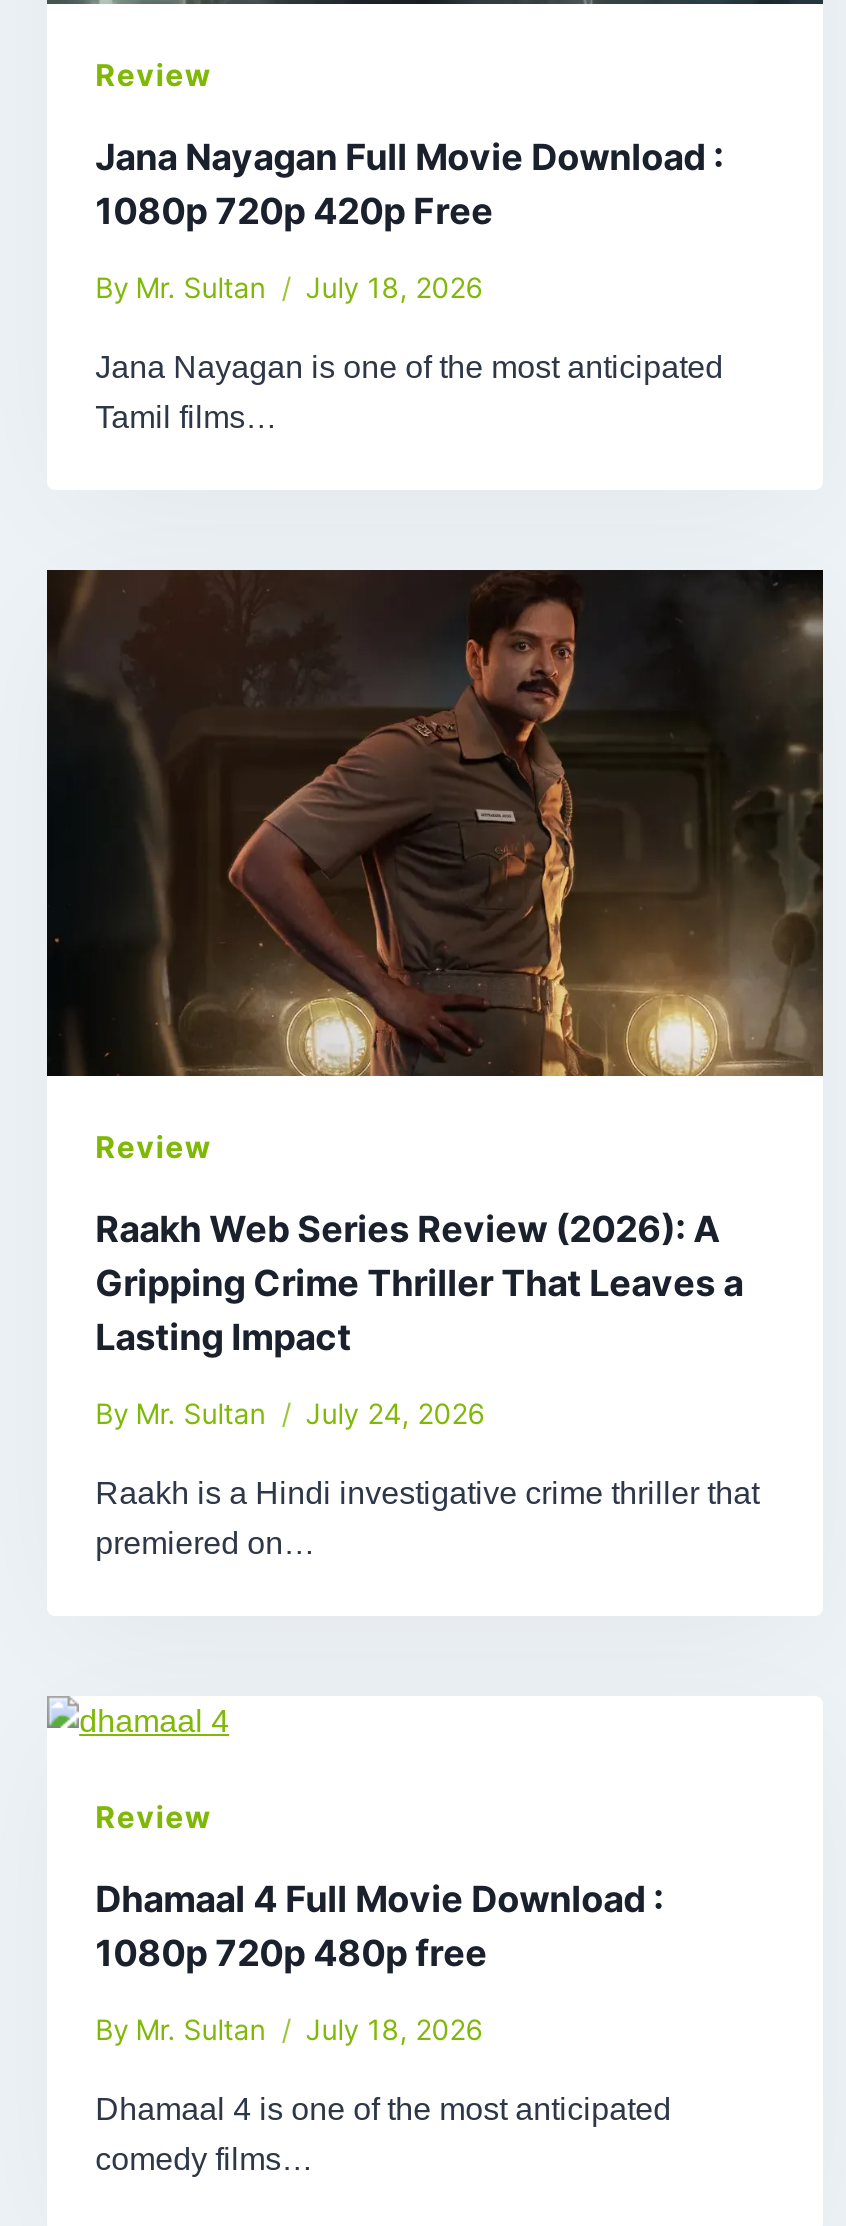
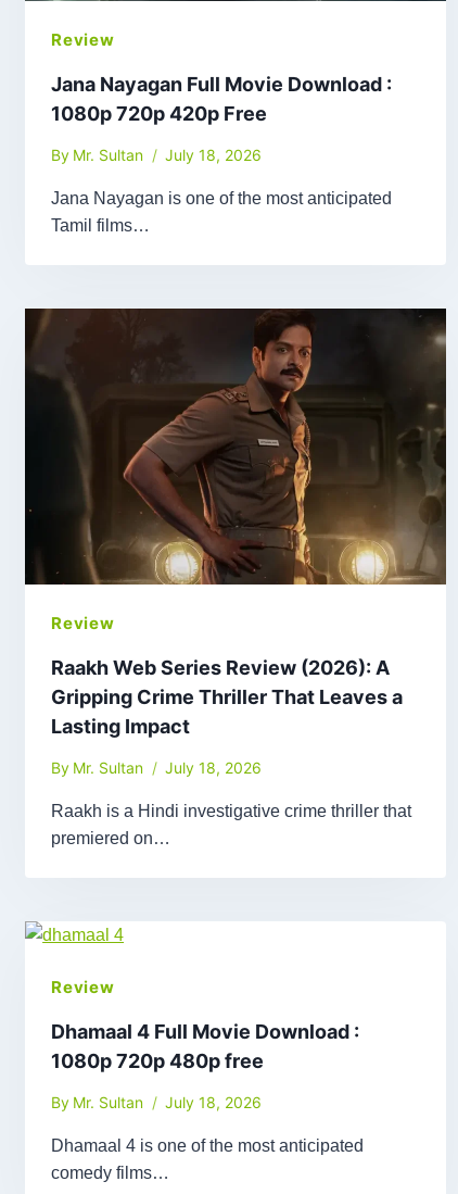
- By Mr. Sultan July 24, 2026
+ By Mr. Sultan July 18, 2026
